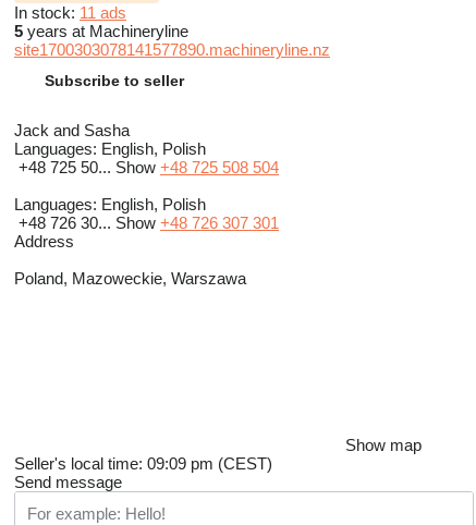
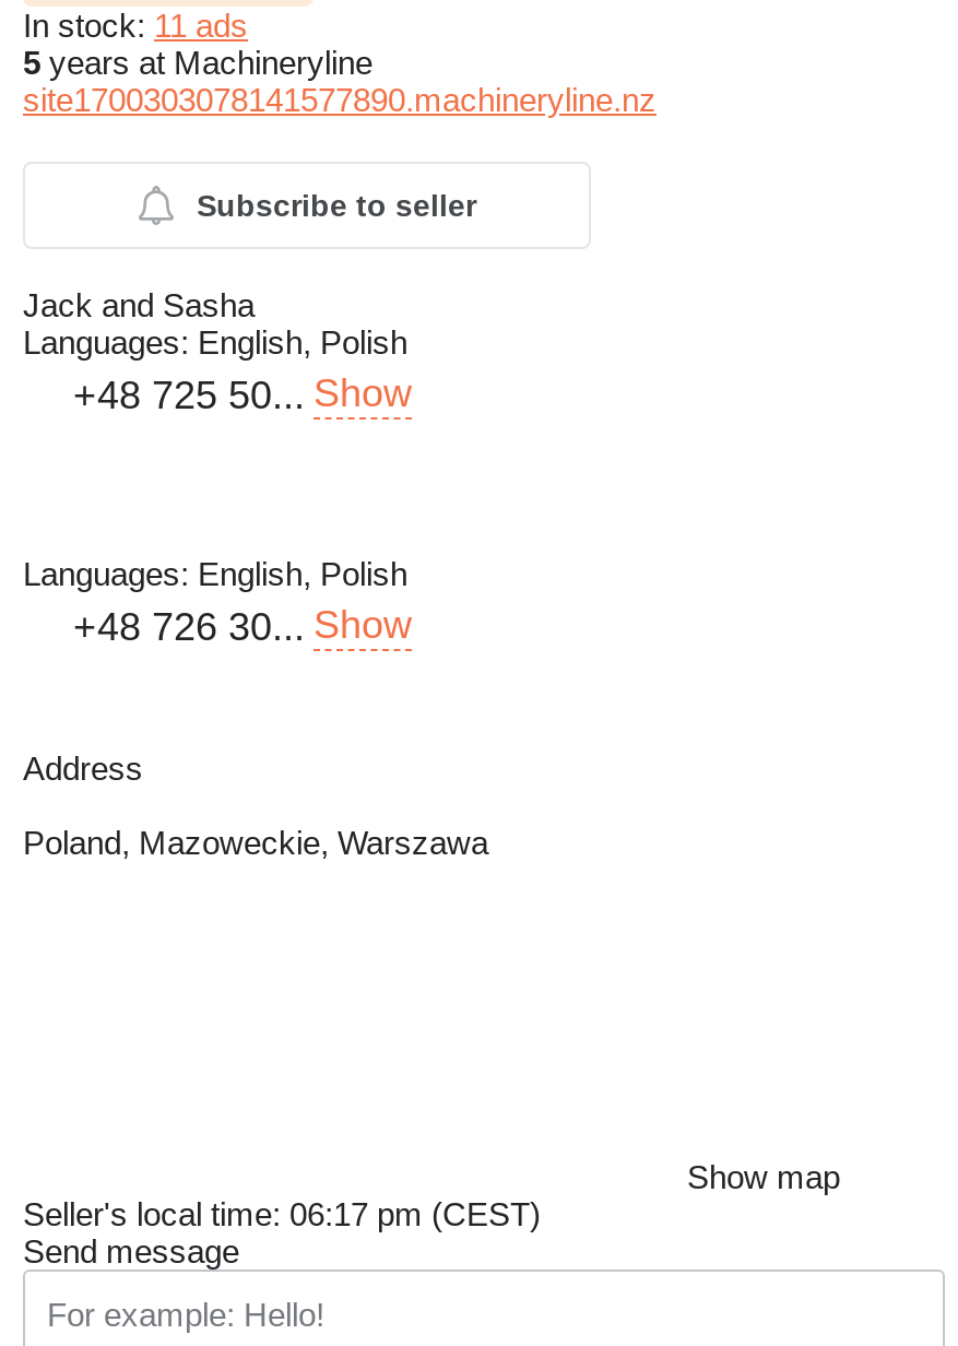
- +48 725 50... Show +48 725 508 504
+ +48 725 50... Show

- +48 726 30... Show +48 726 307 301
+ +48 726 30... Show

- Seller's local time: 09:09 pm (CEST)
+ Seller's local time: 06:17 pm (CEST)
